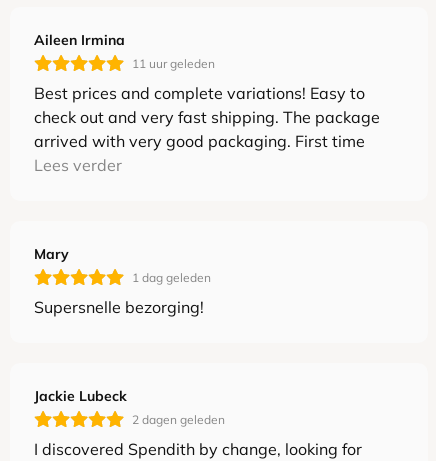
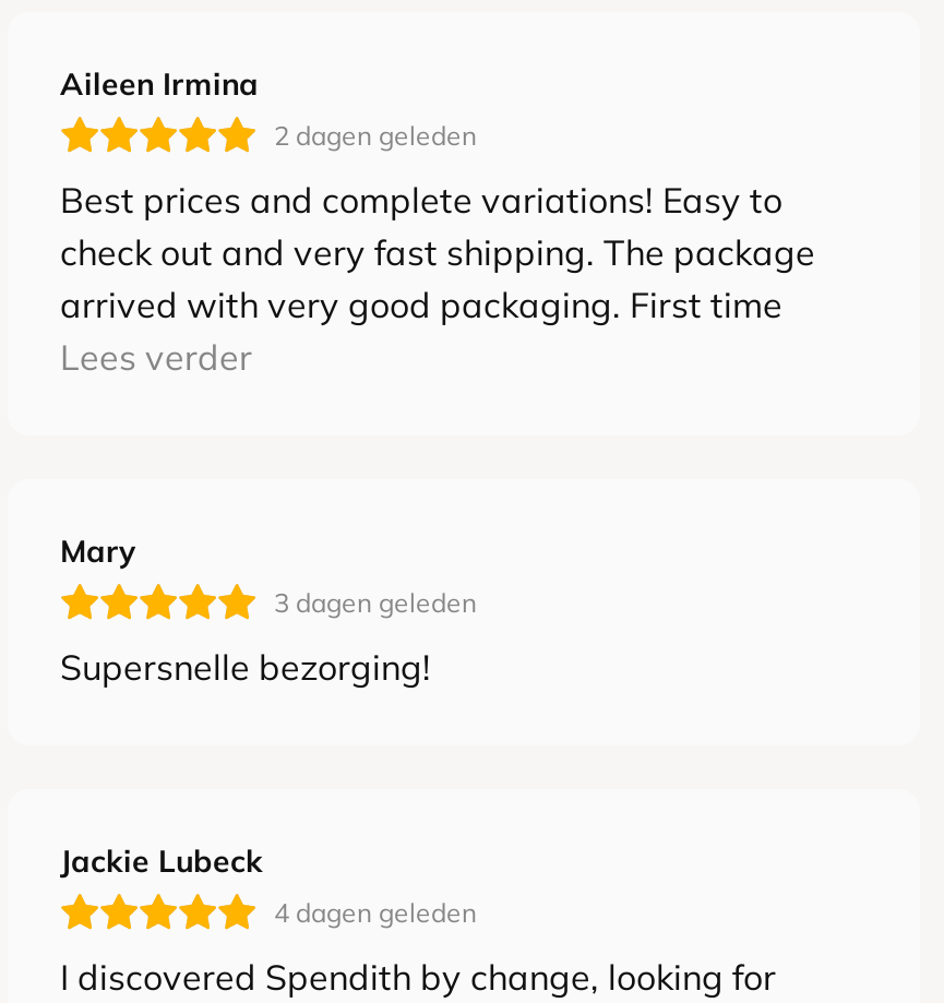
- 11 uur geleden

- 1 dag geleden
+ 3 dagen geleden

+ 4 dagen geleden

moved up: 2 dagen geleden
